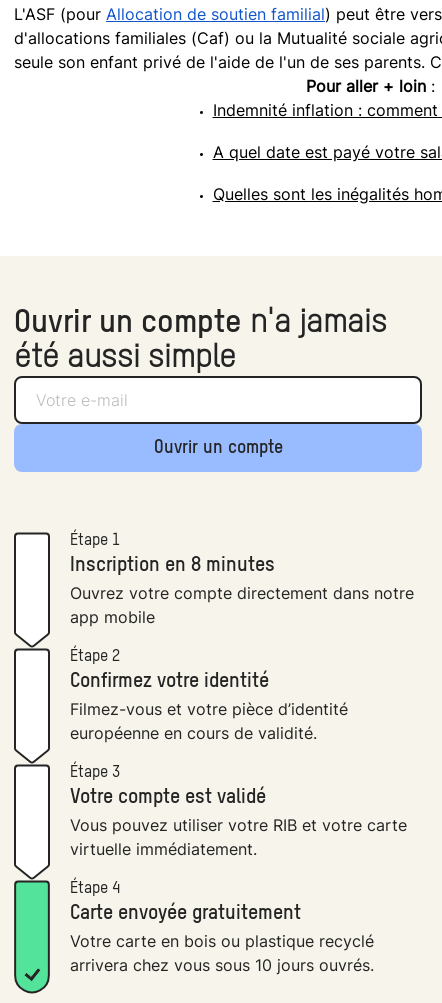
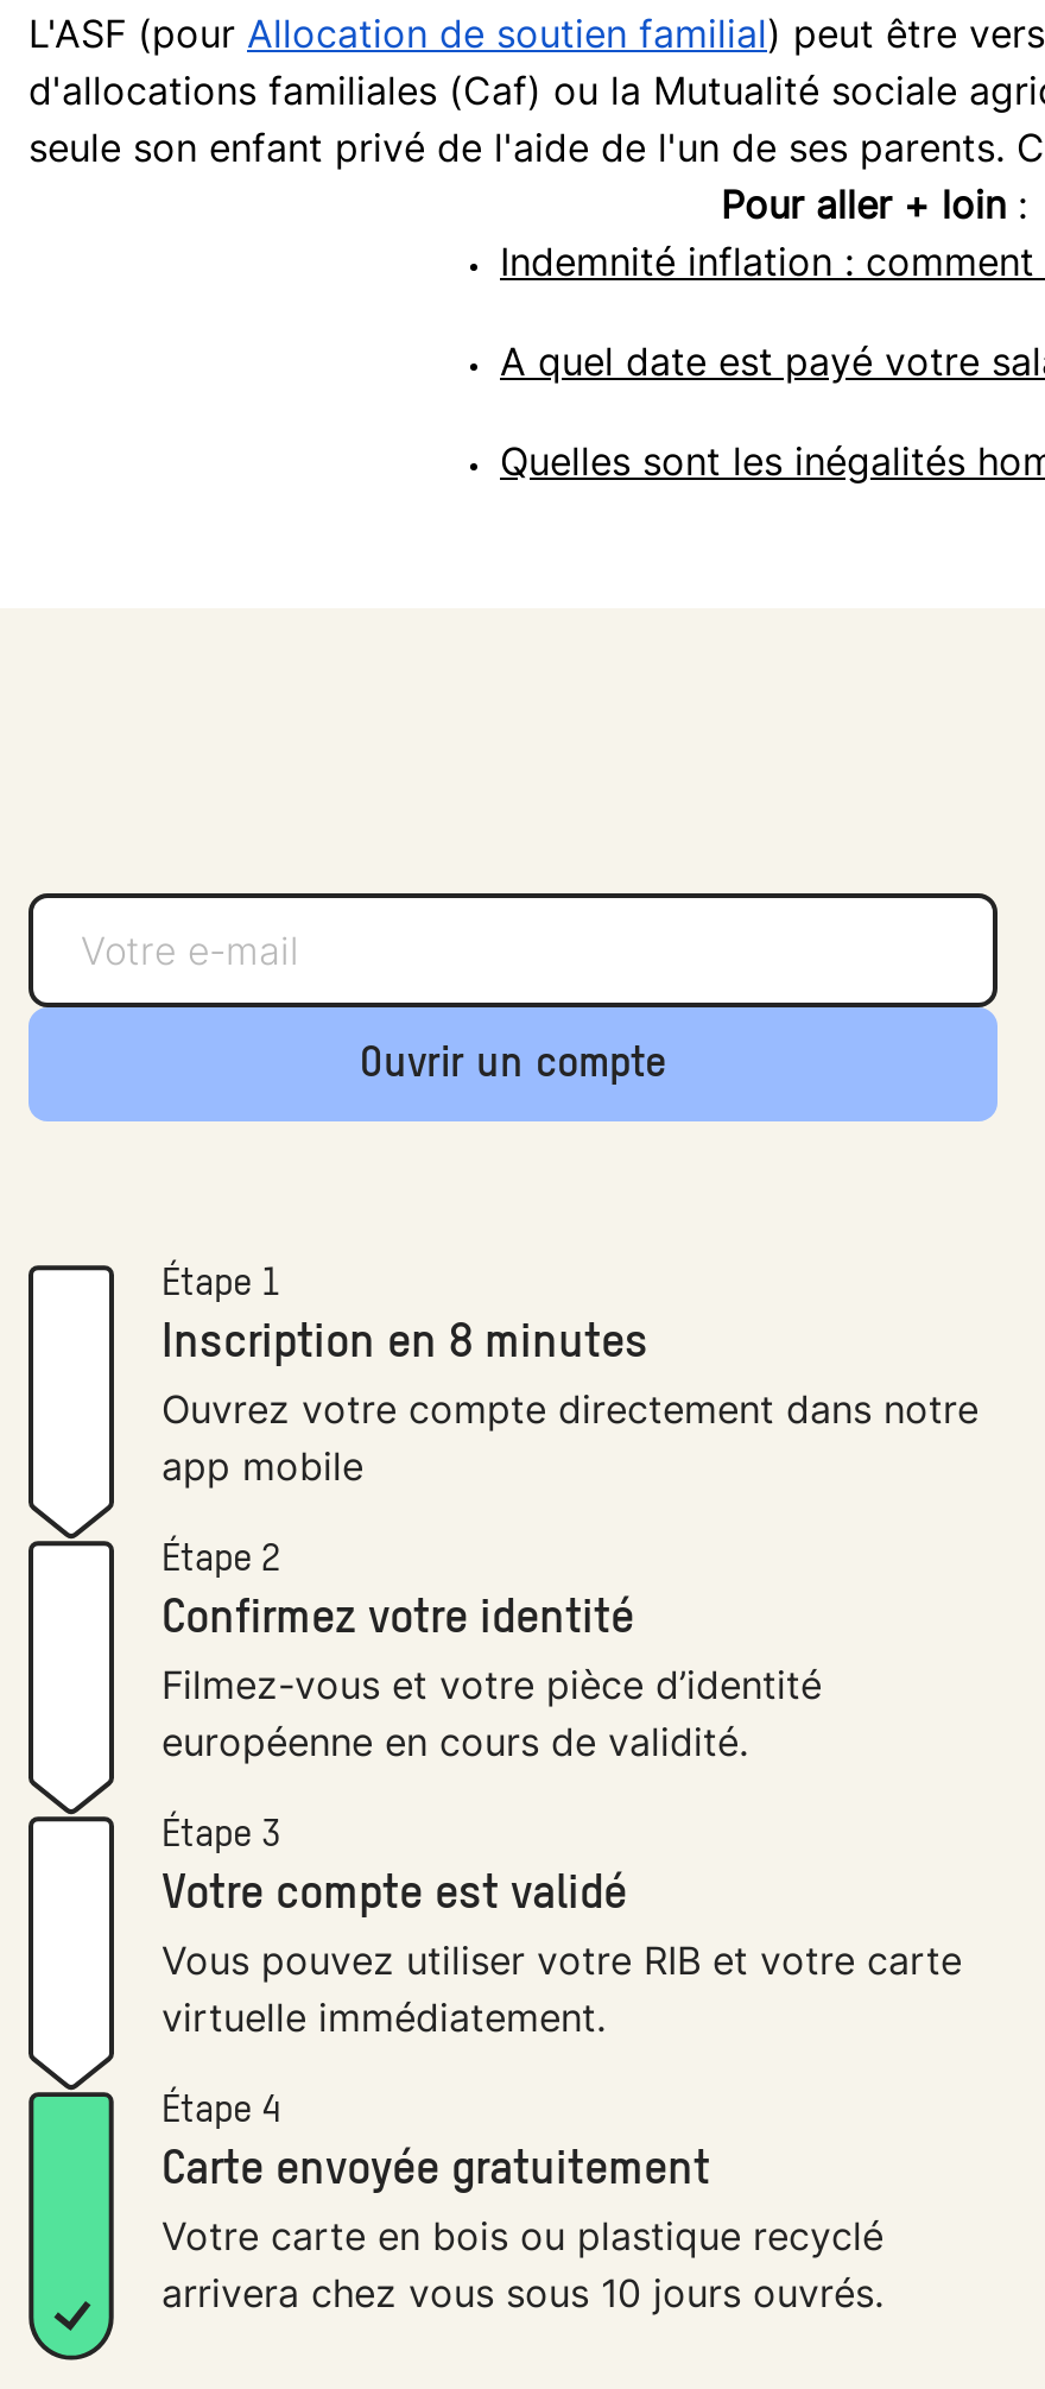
- Ouvrir un compte n'a jamais
- été aussi simple
